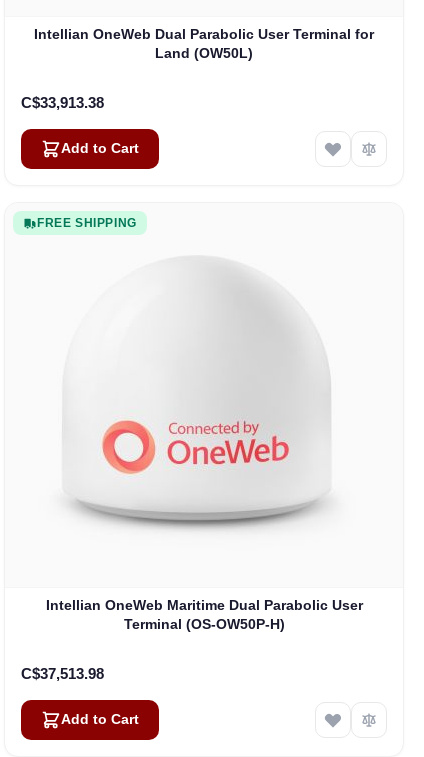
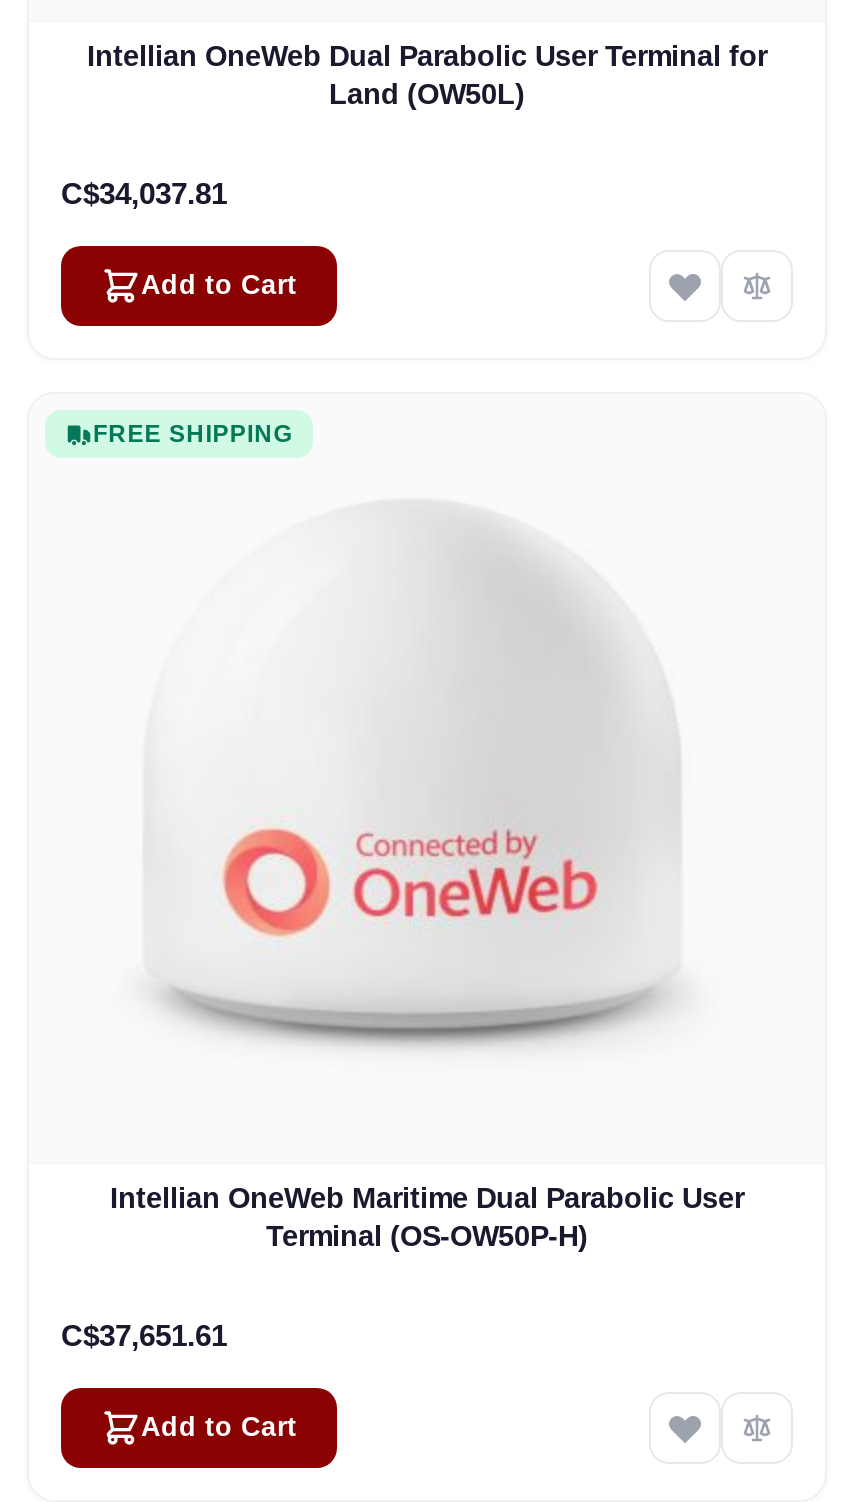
- C$33,913.38
+ C$34,037.81

- C$37,513.98
+ C$37,651.61
